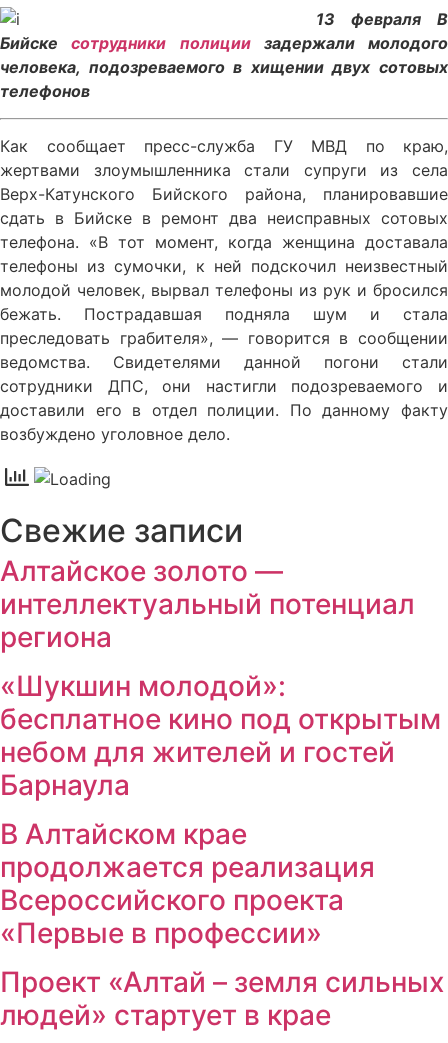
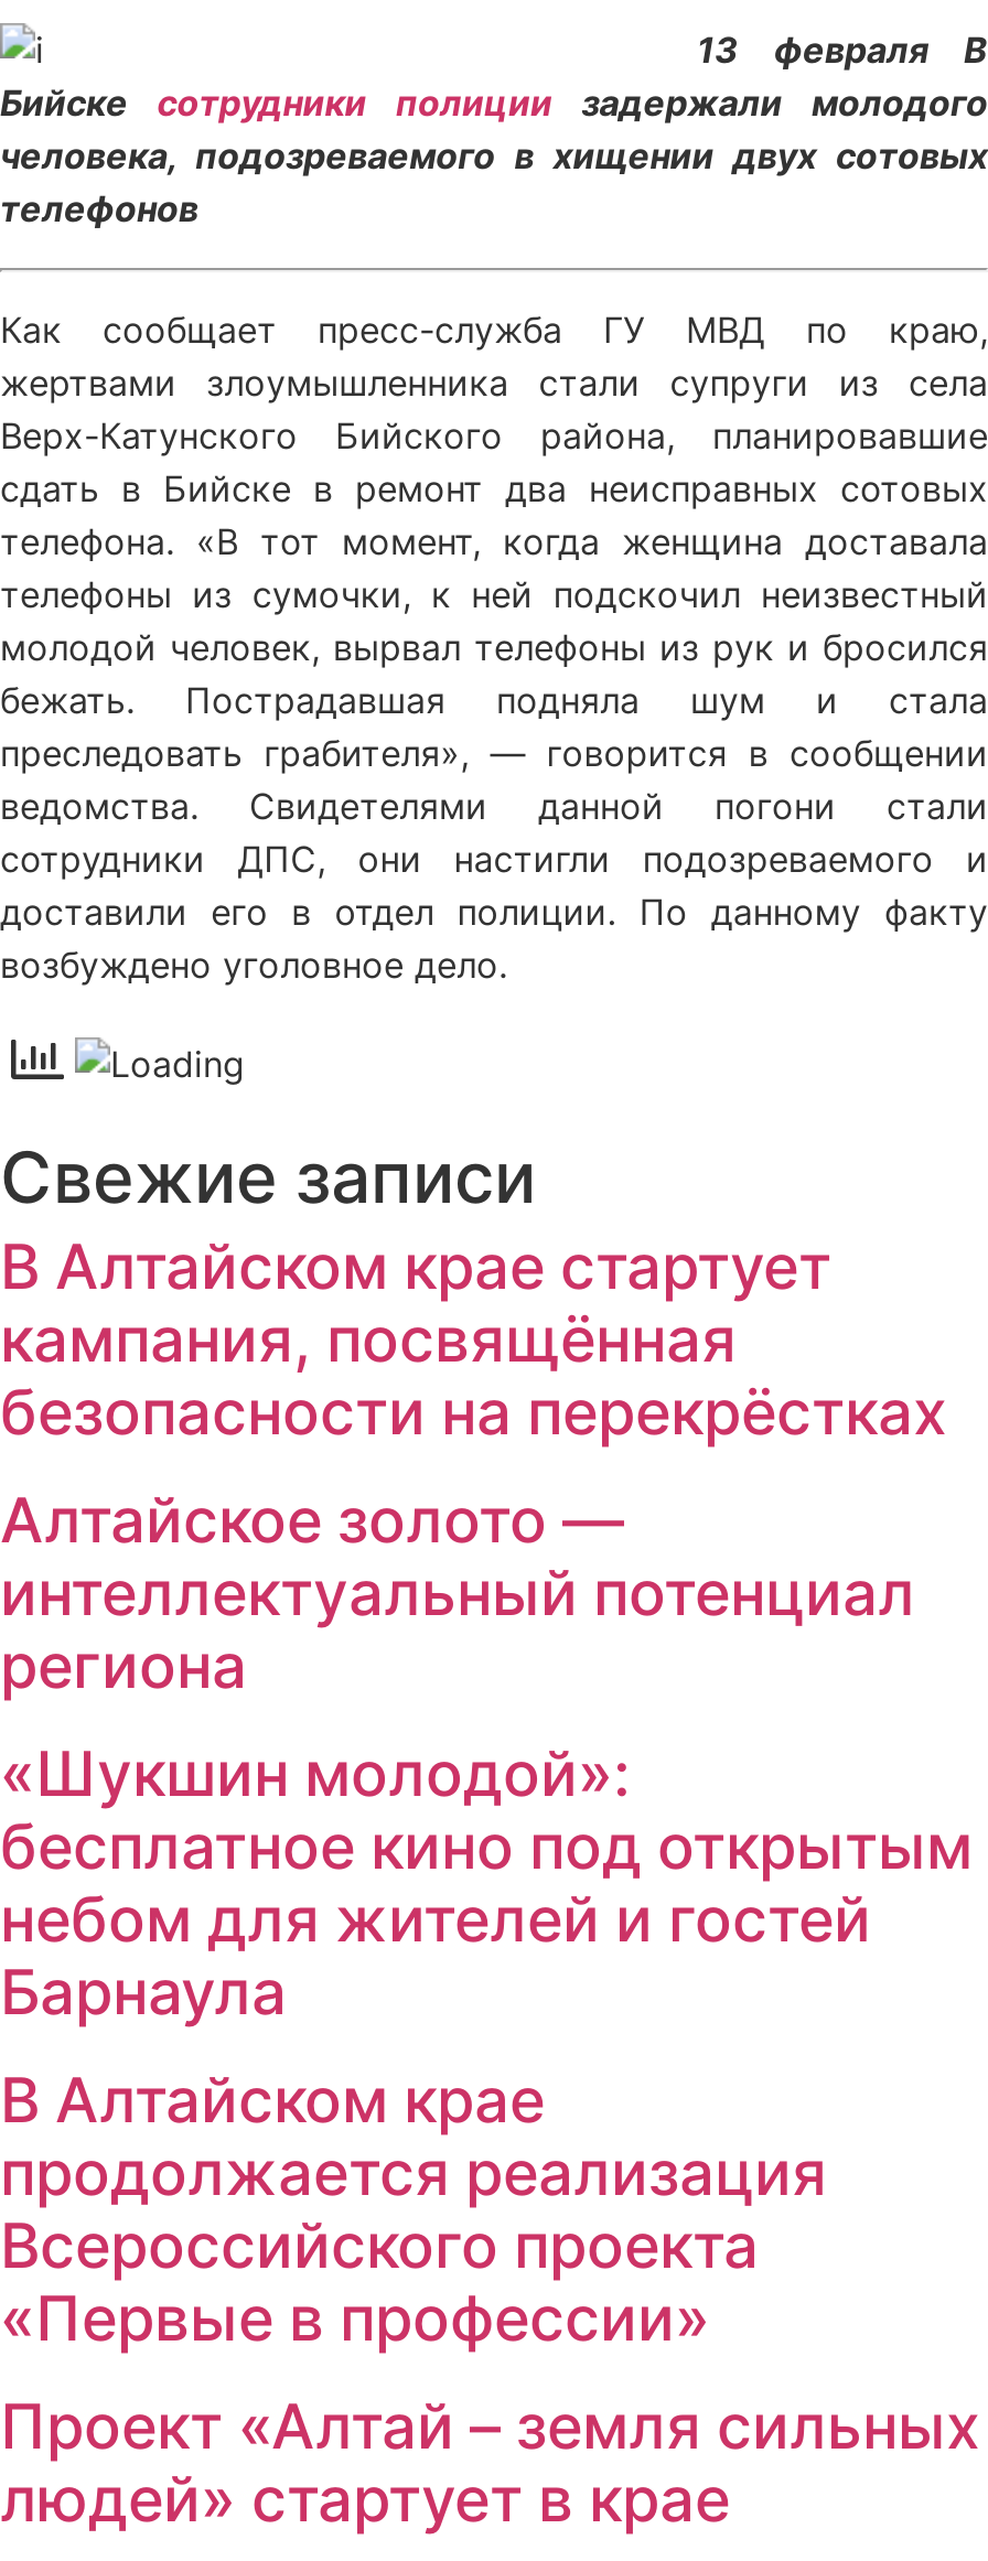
+ В Алтайском крае стартует
+ кампания, посвящённая
+ безопасности на перекрёстках
